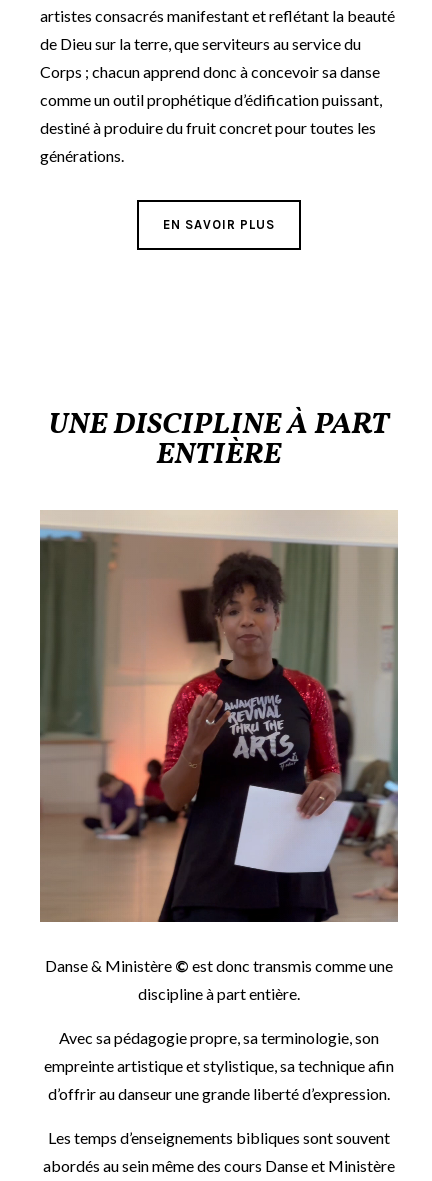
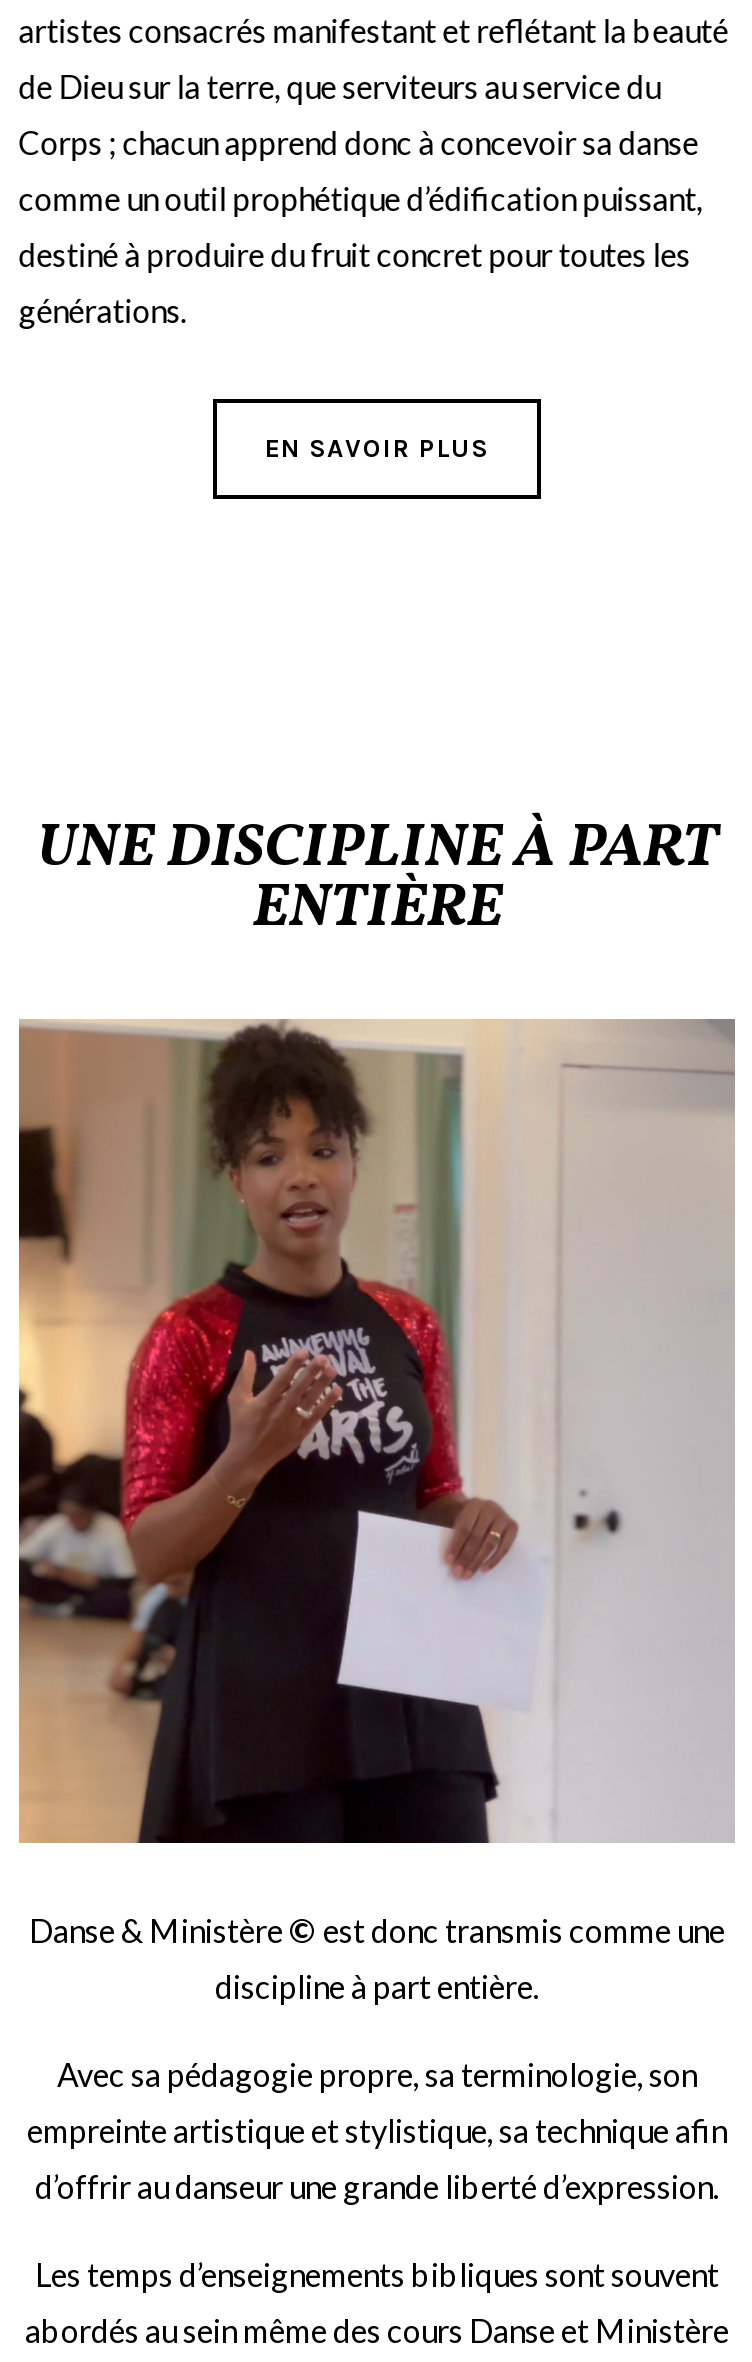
- [image]
+ [image]
